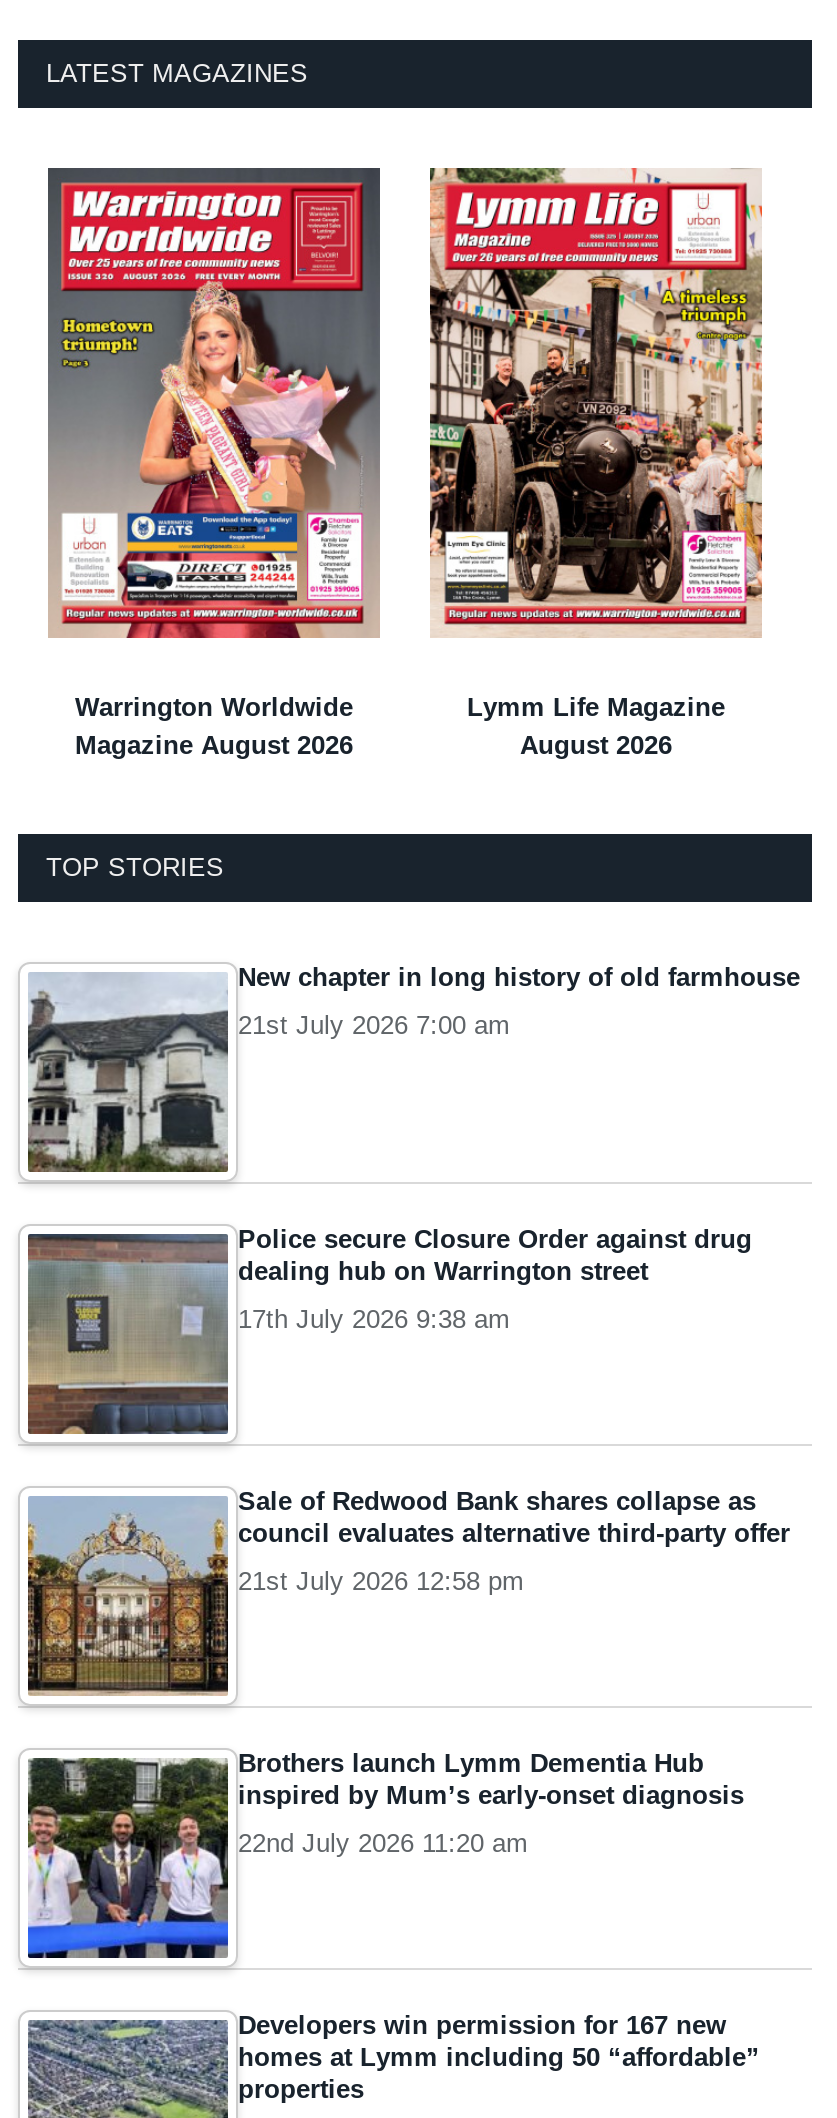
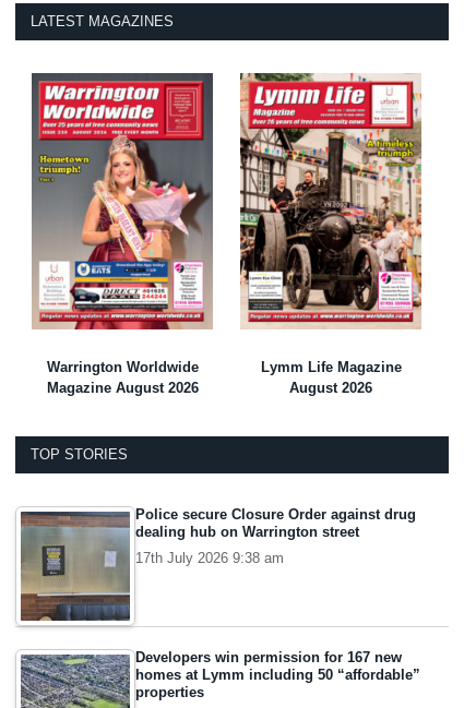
- [image]
- New chapter in long history of old farmhouse
- 21st July 2026 7:00 am

- [image]
- Sale of Redwood Bank shares collapse as
- council evaluates alternative third-party offer
- 21st July 2026 12:58 pm

- [image]
- Brothers launch Lymm Dementia Hub
- inspired by Mum’s early-onset diagnosis
- 22nd July 2026 11:20 am
